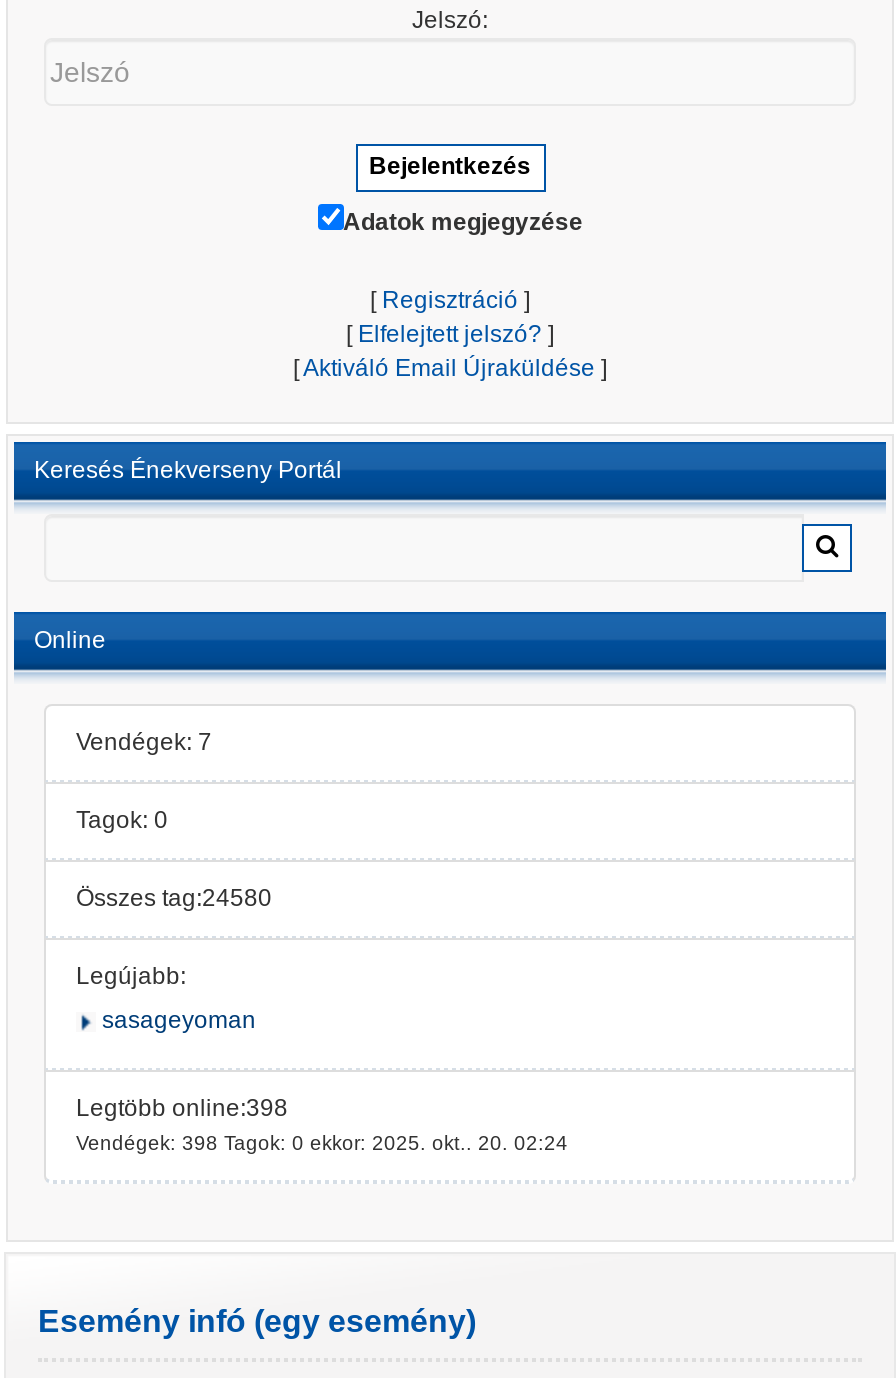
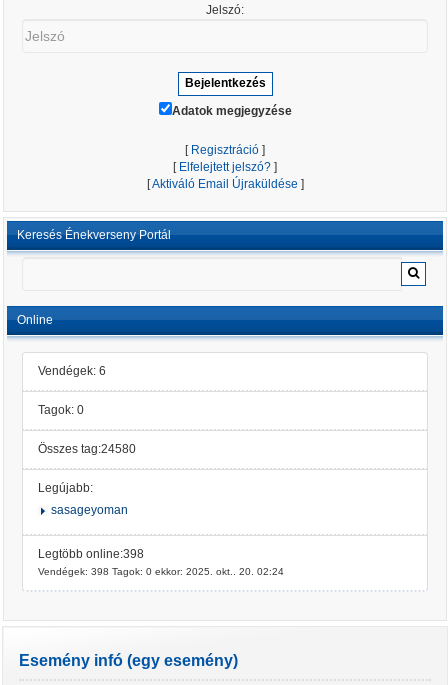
- Vendégek: 7
+ Vendégek: 6
